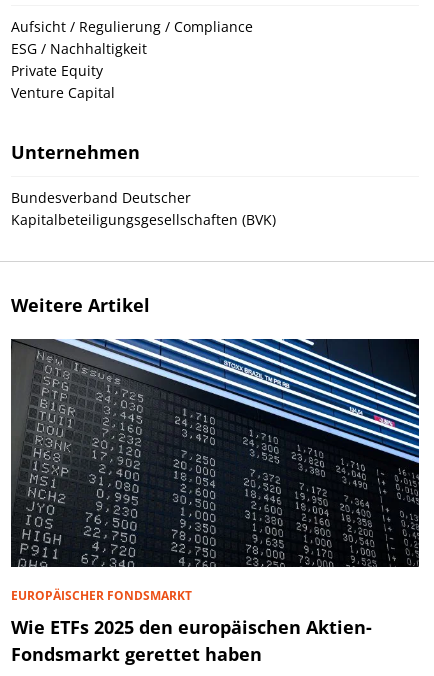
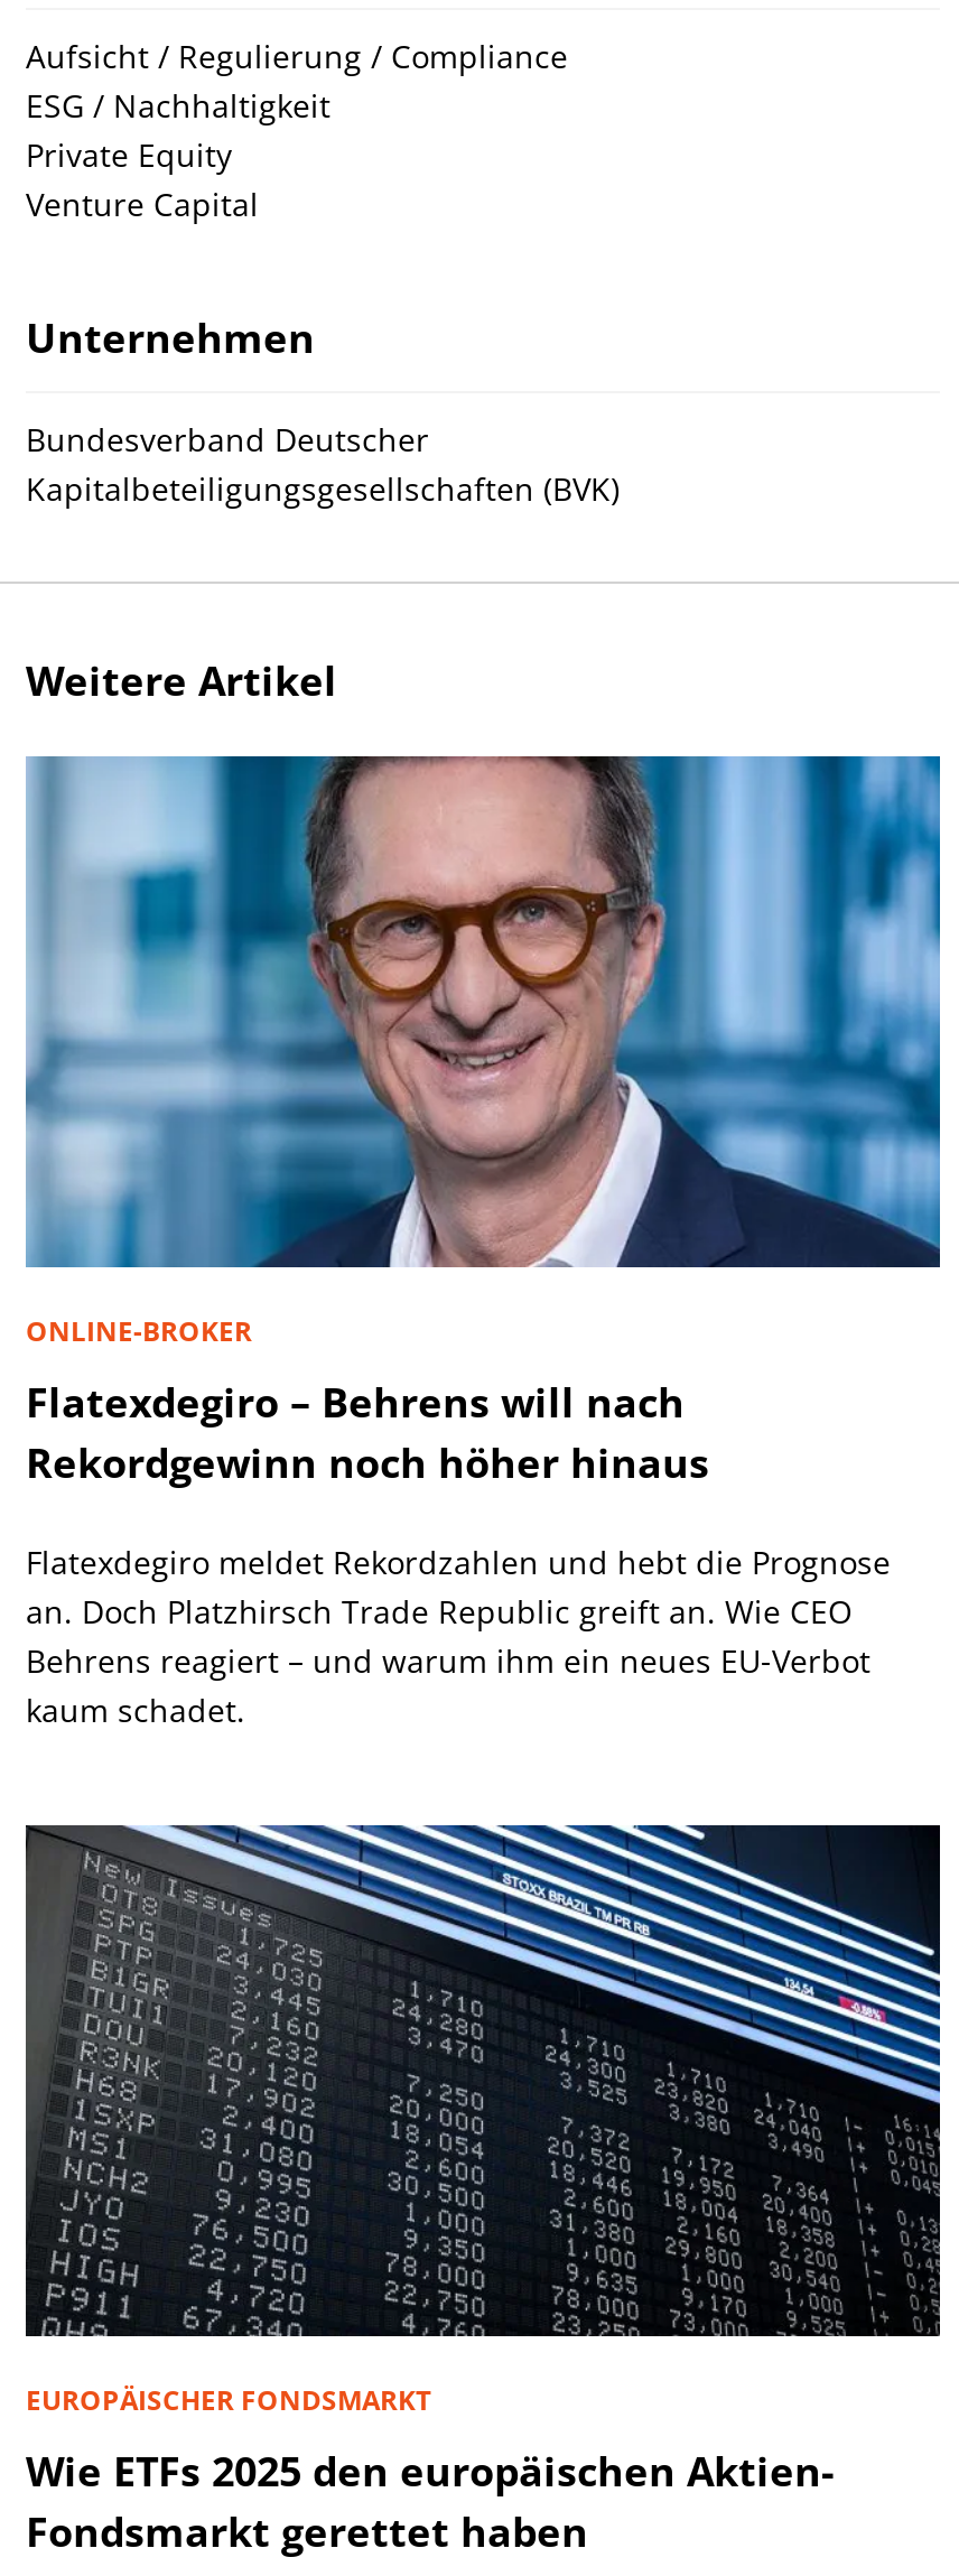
+ [image]
+ ONLINE-BROKER
+ Flatexdegiro – Behrens will nach
+ Rekordgewinn noch höher hinaus
+ Flatexdegiro meldet Rekordzahlen und hebt die Prognose
+ an. Doch Platzhirsch Trade Republic greift an. Wie CEO
+ Behrens reagiert – und warum ihm ein neues EU-Verbot
+ kaum schadet.
